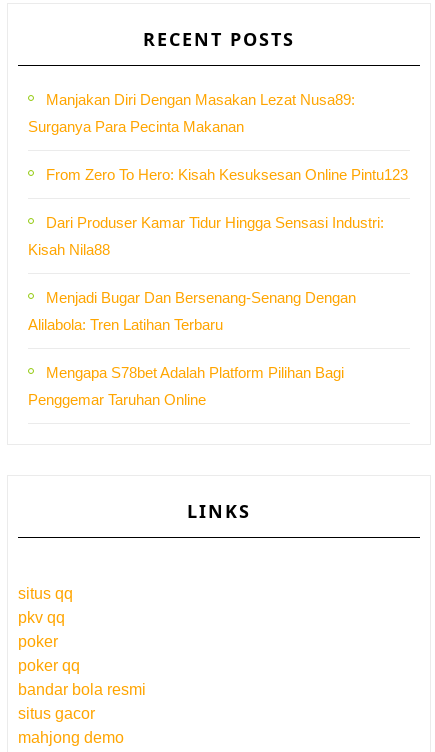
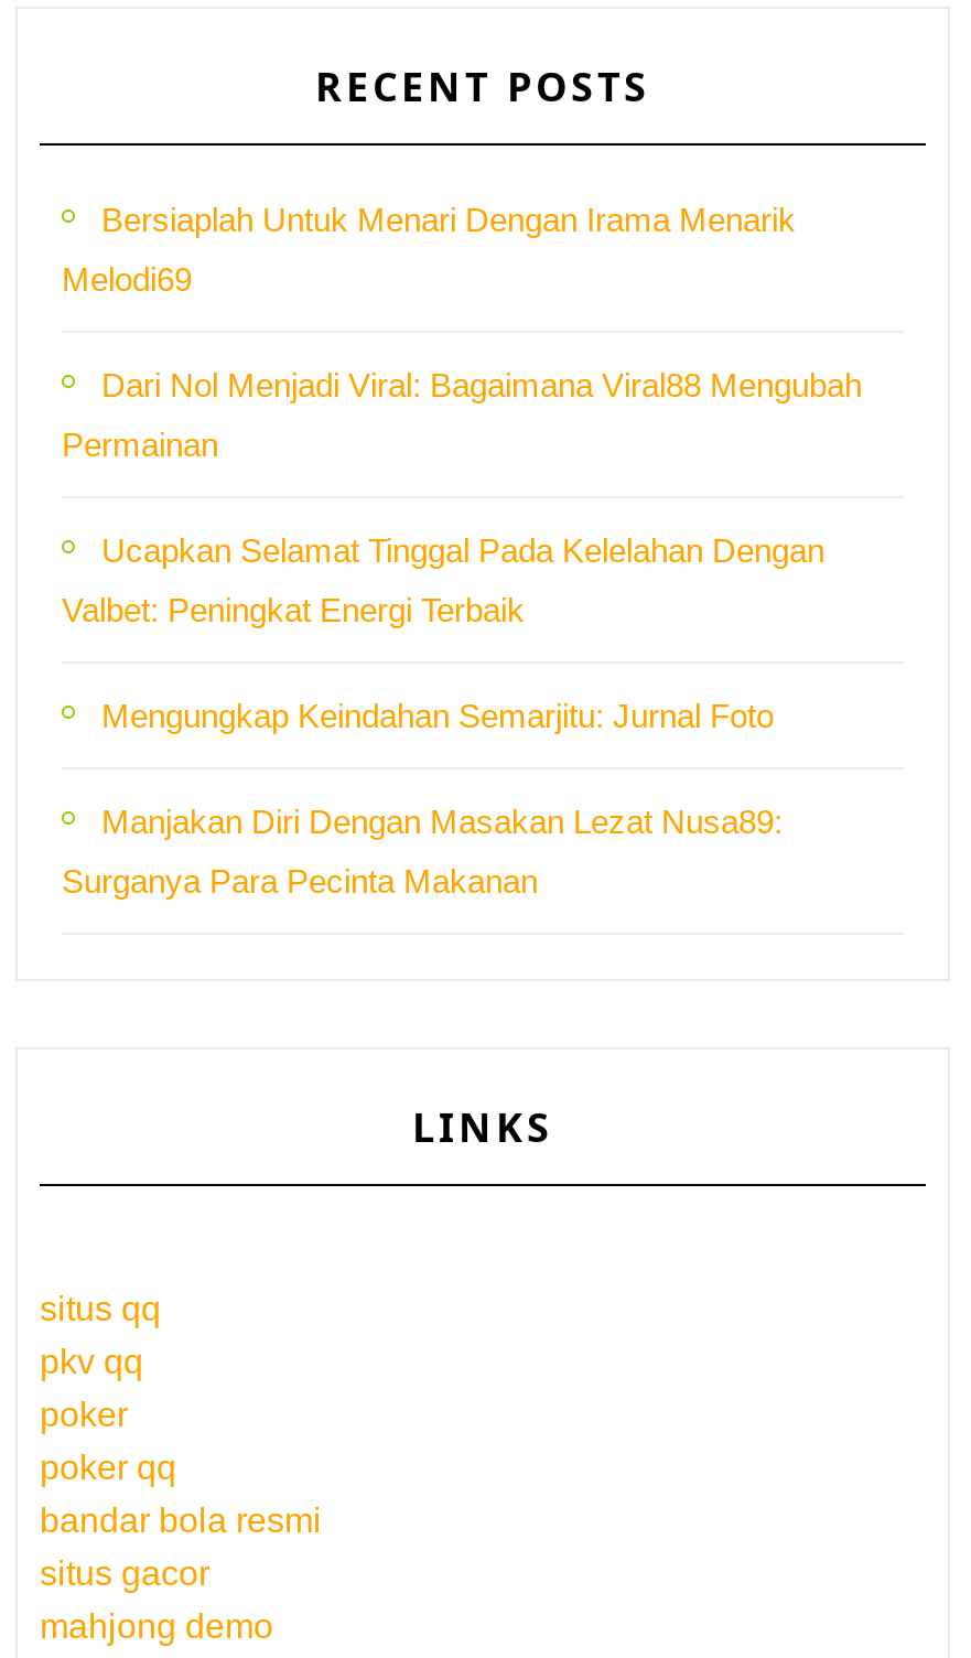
+ Bersiaplah Untuk Menari Dengan Irama Menarik
+ Melodi69
+ Dari Nol Menjadi Viral: Bagaimana Viral88 Mengubah
+ Permainan
+ Ucapkan Selamat Tinggal Pada Kelelahan Dengan
+ Valbet: Peningkat Energi Terbaik
+ Mengungkap Keindahan Semarjitu: Jurnal Foto

moved down: Manjakan Diri Dengan Masakan Lezat Nusa89: | Surganya Para Pecinta Makanan

- From Zero To Hero: Kisah Kesuksesan Online Pintu123
- Dari Produser Kamar Tidur Hingga Sensasi Industri:
- Kisah Nila88
- Menjadi Bugar Dan Bersenang-Senang Dengan
- Alilabola: Tren Latihan Terbaru
- Mengapa S78bet Adalah Platform Pilihan Bagi
- Penggemar Taruhan Online
